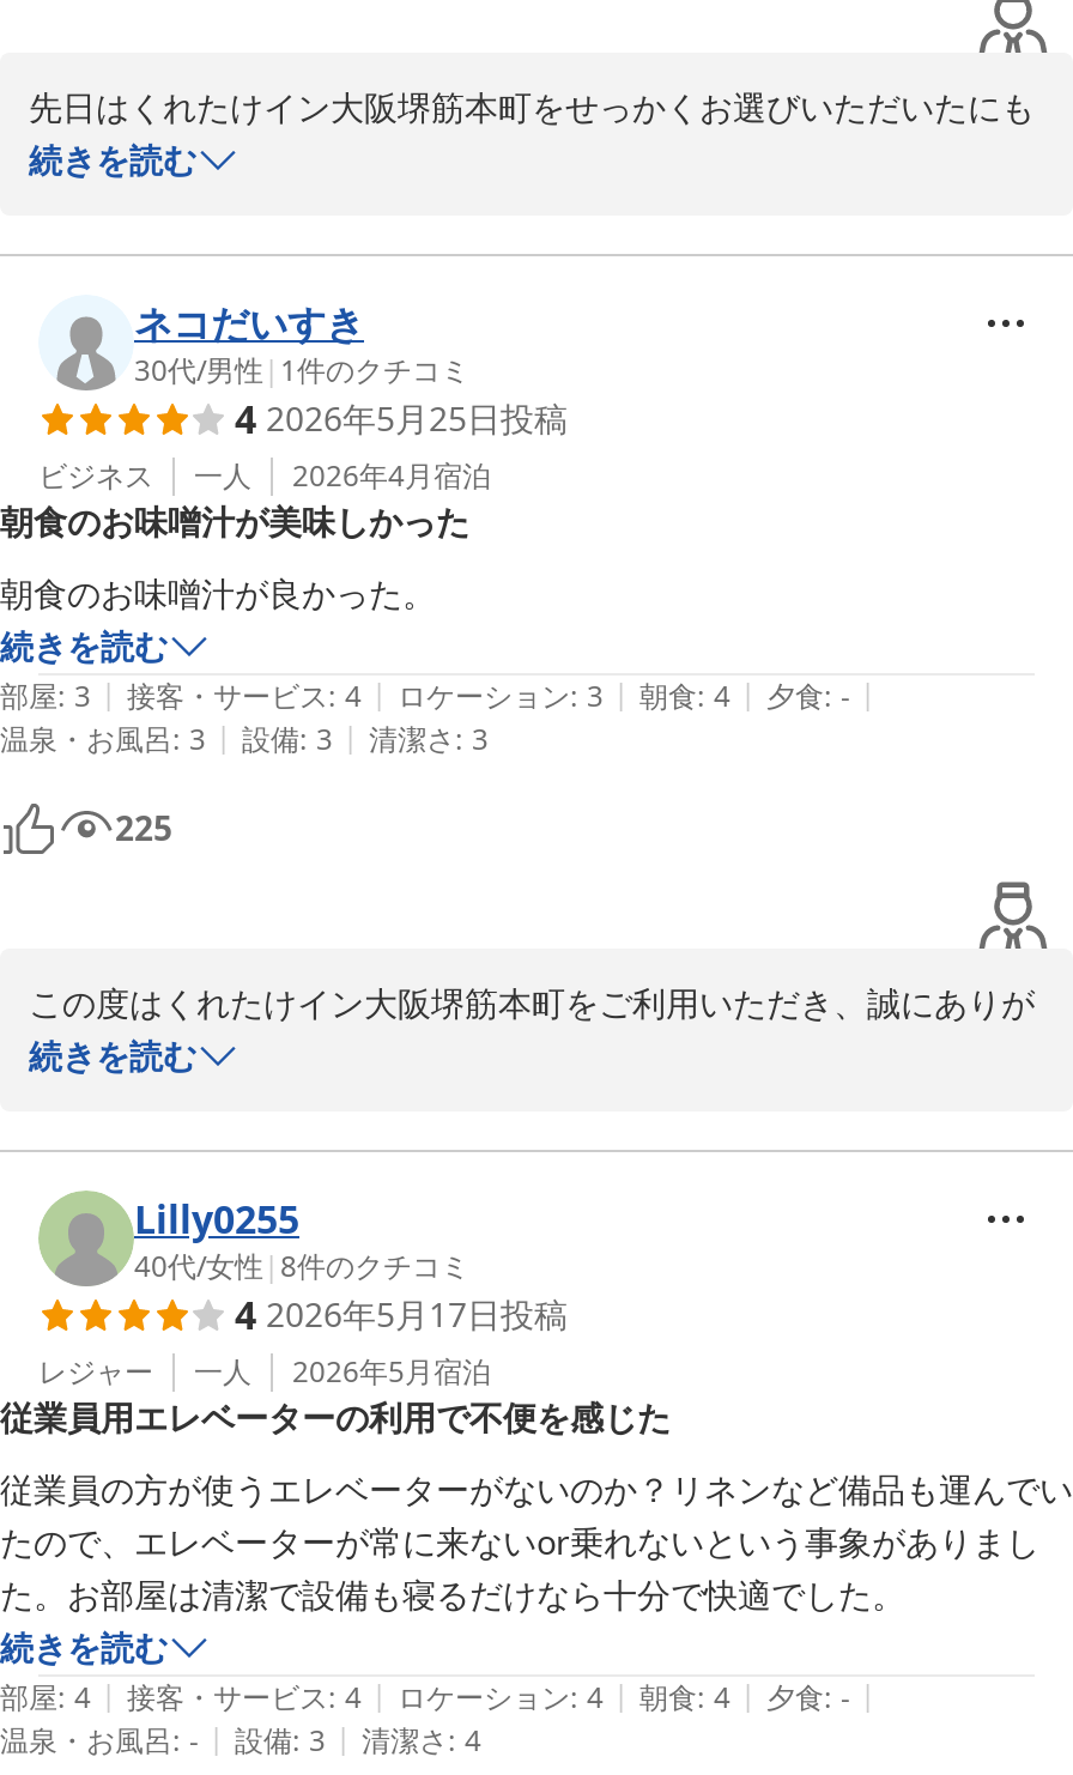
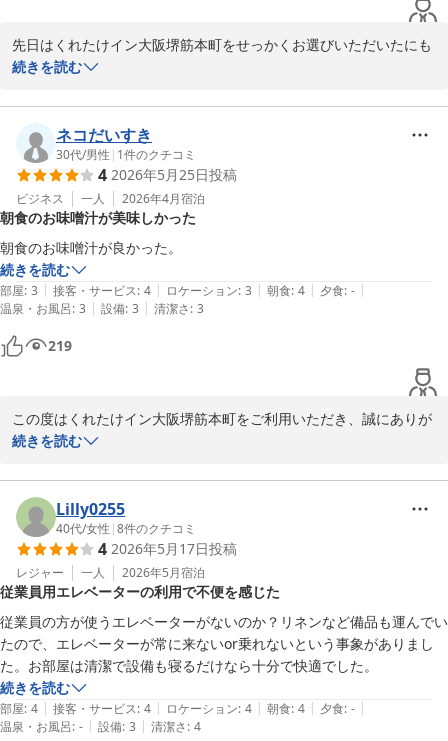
- 225
+ 219
